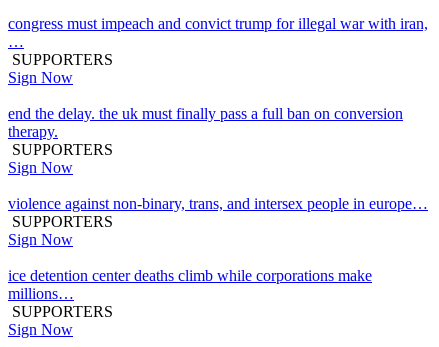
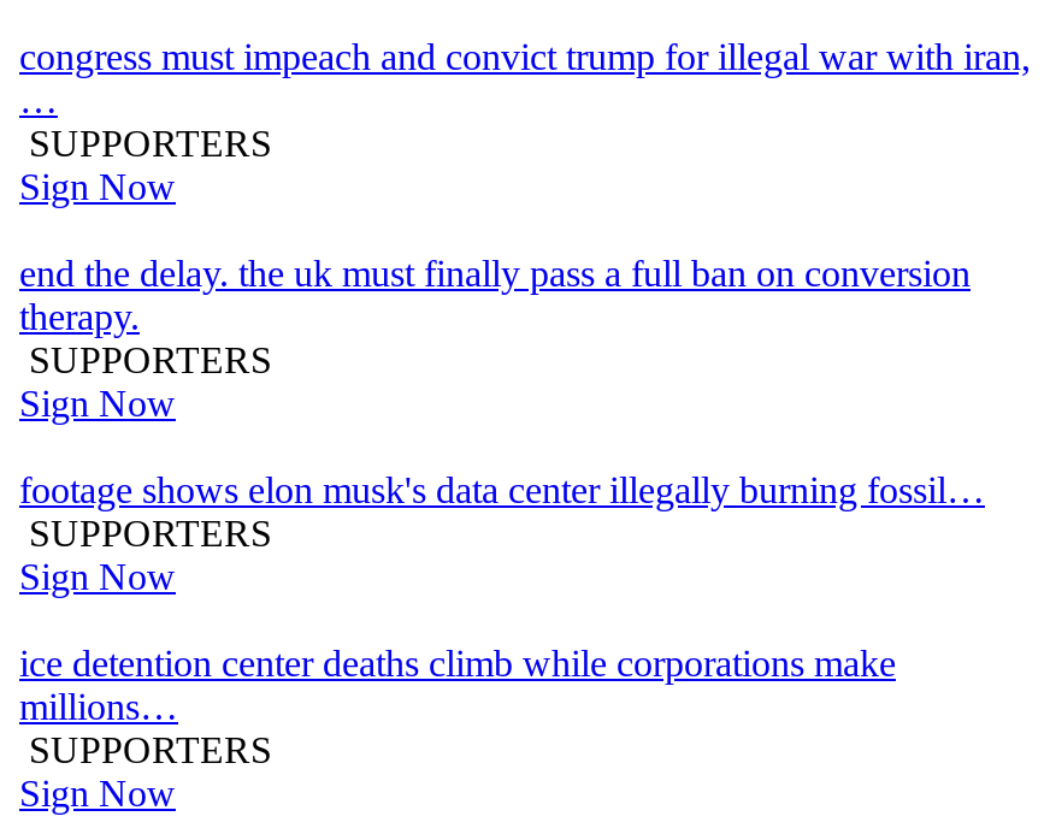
- violence against non-binary, trans, and intersex people in europe…
+ footage shows elon musk's data center illegally burning fossil…
